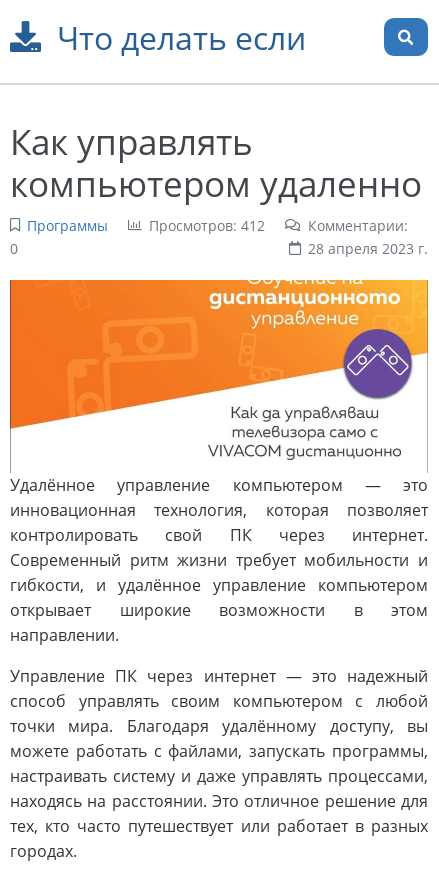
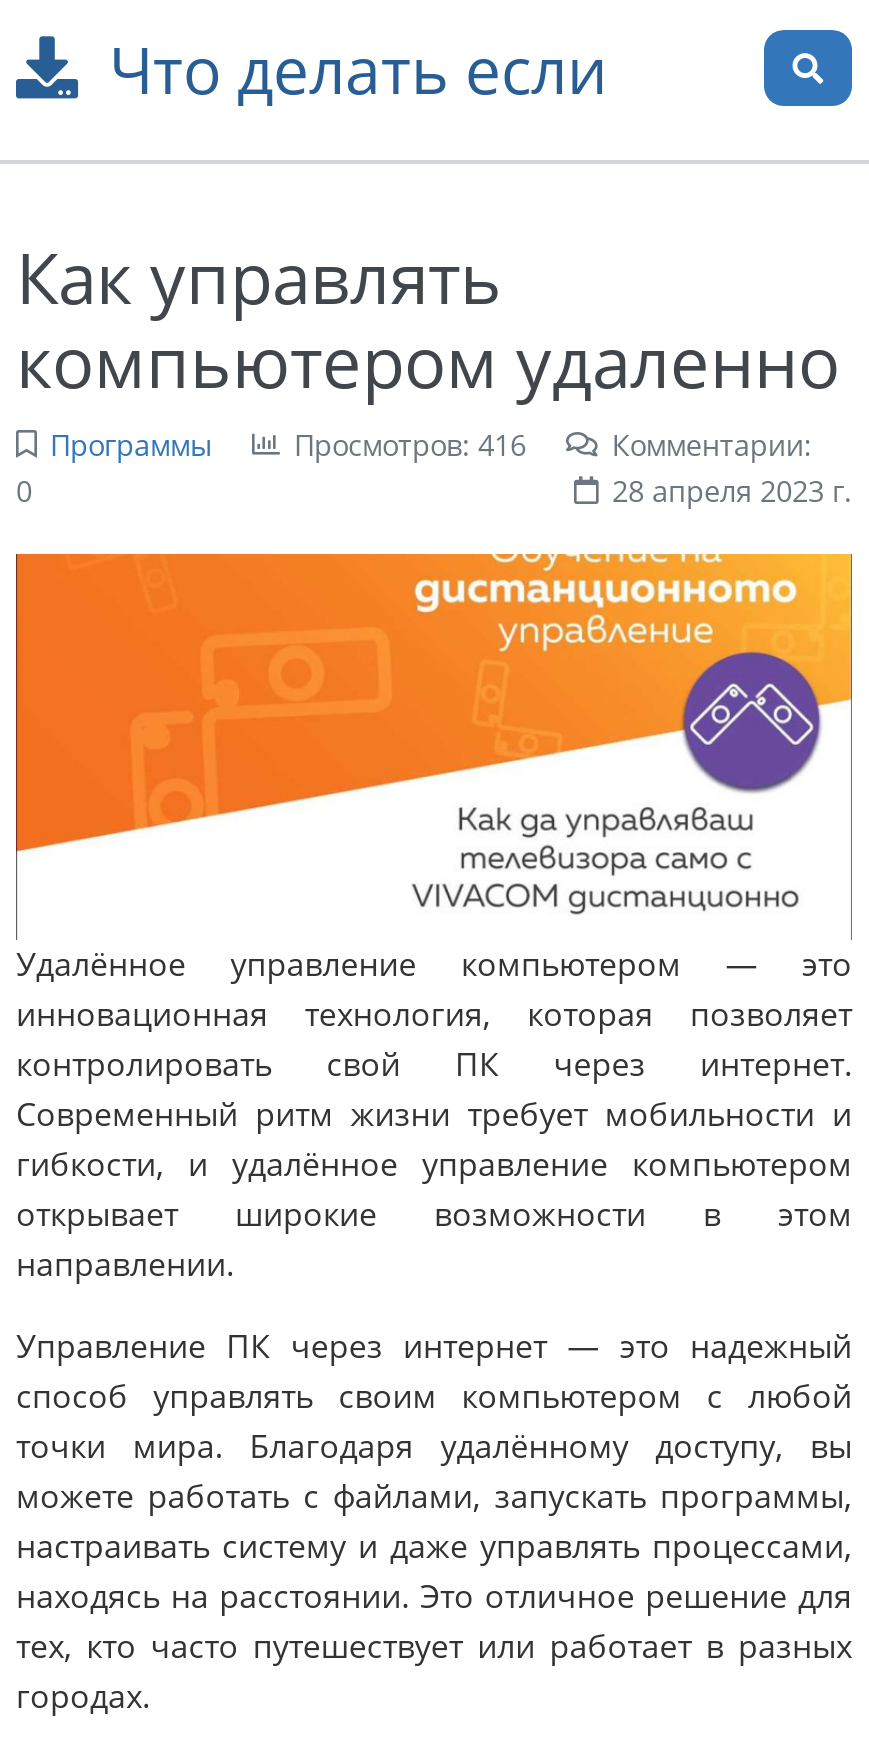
- Просмотров: 412
+ Просмотров: 416
